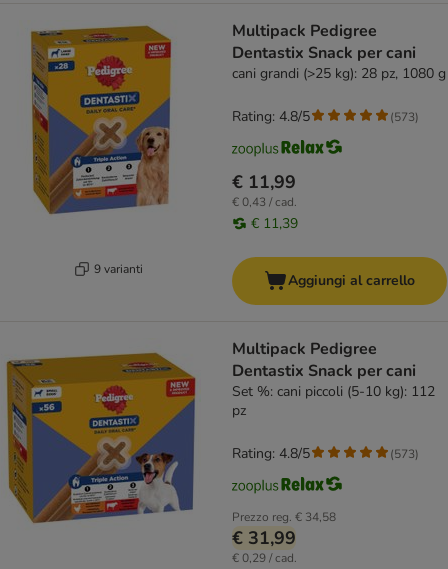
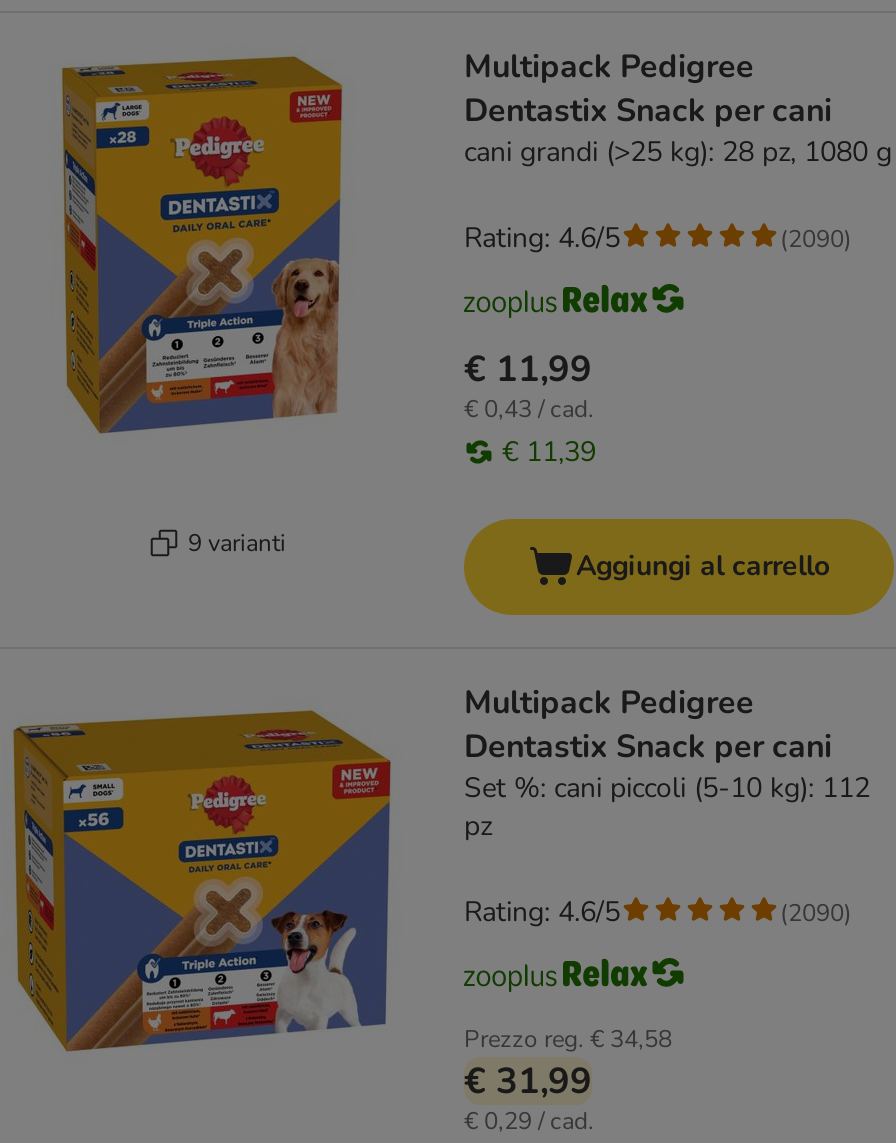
- Rating: 4.8/5
+ Rating: 4.6/5

- (573)
+ (2090)

- Rating: 4.8/5
+ Rating: 4.6/5

- (573)
+ (2090)
